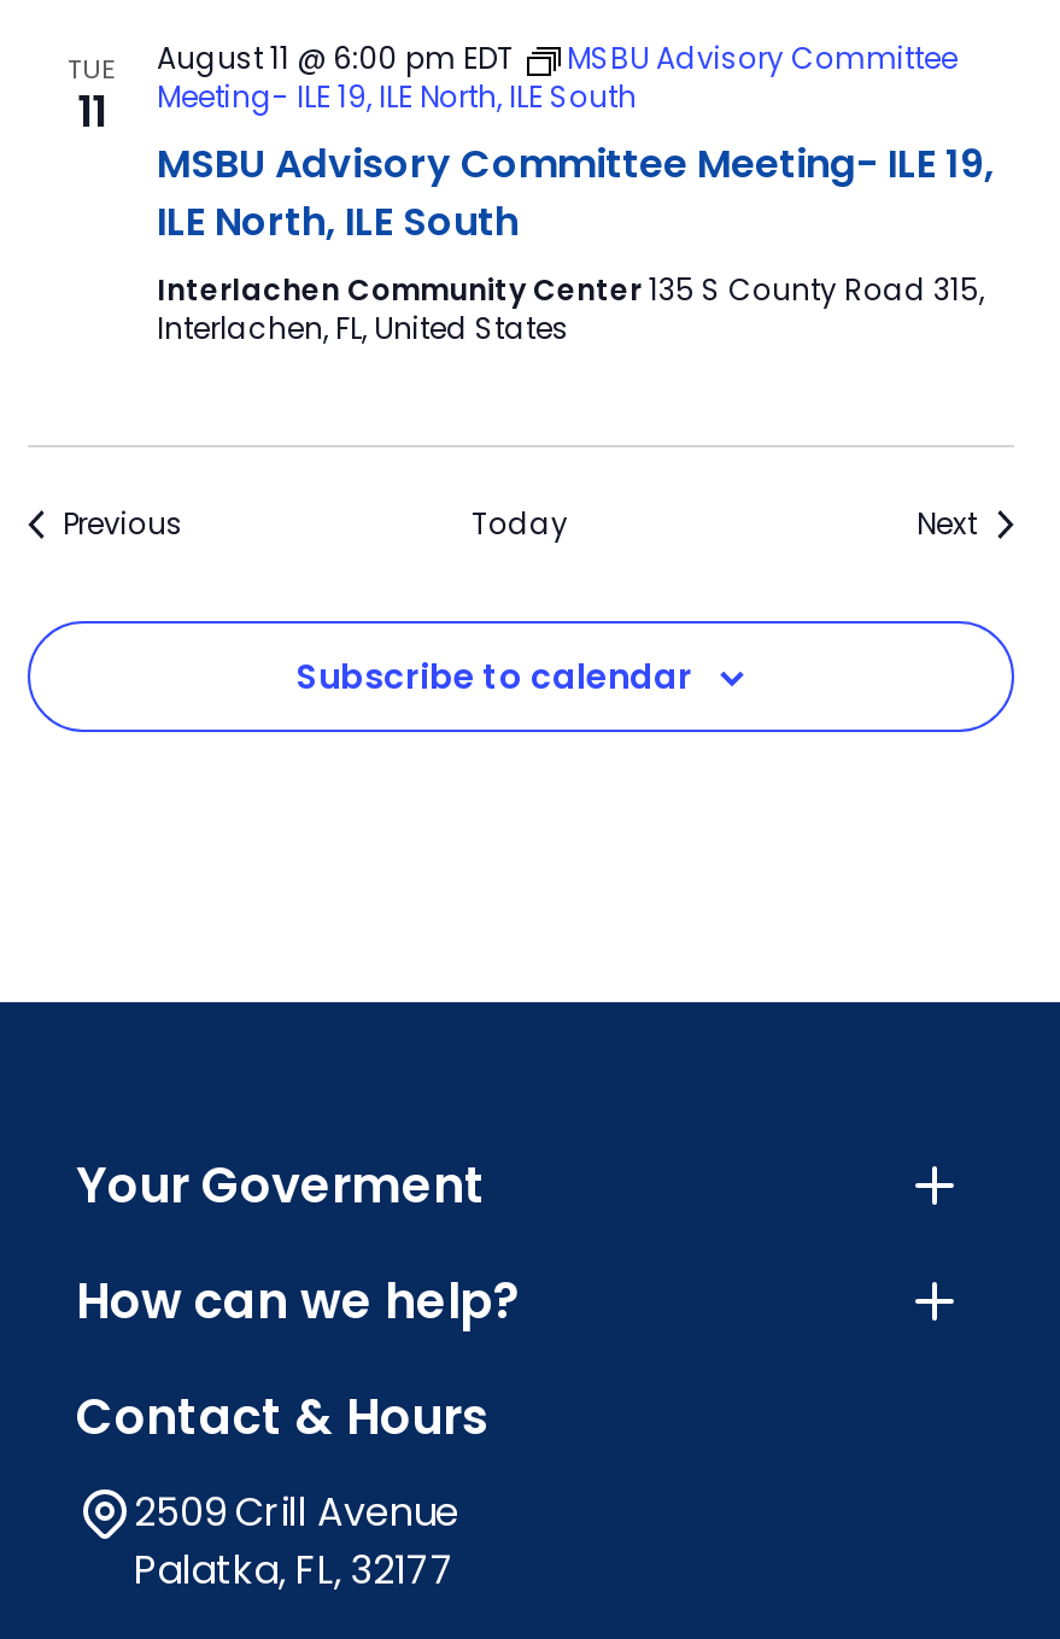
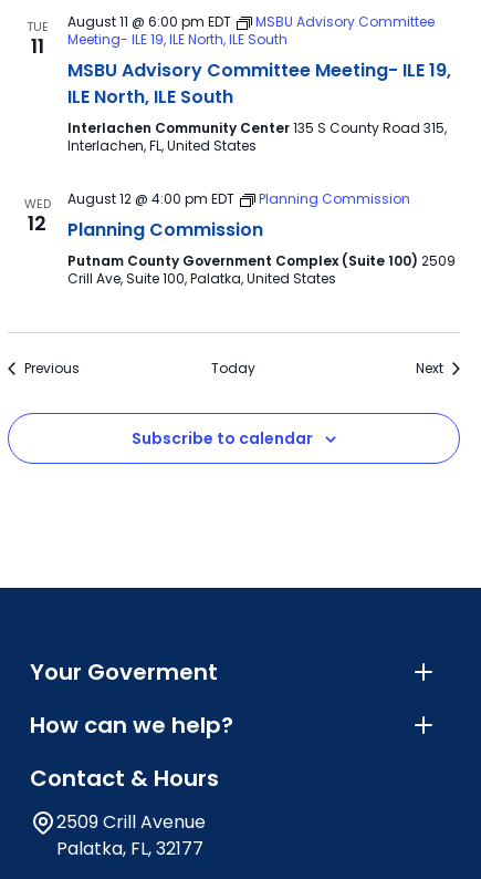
+ WED
+ 12

+ August 12 @ 4:00 pm EDT
+ Planning Commission
+ Planning Commission
+ Putnam County Government Complex (Suite 100) 2509
+ Crill Ave, Suite 100, Palatka, United States
